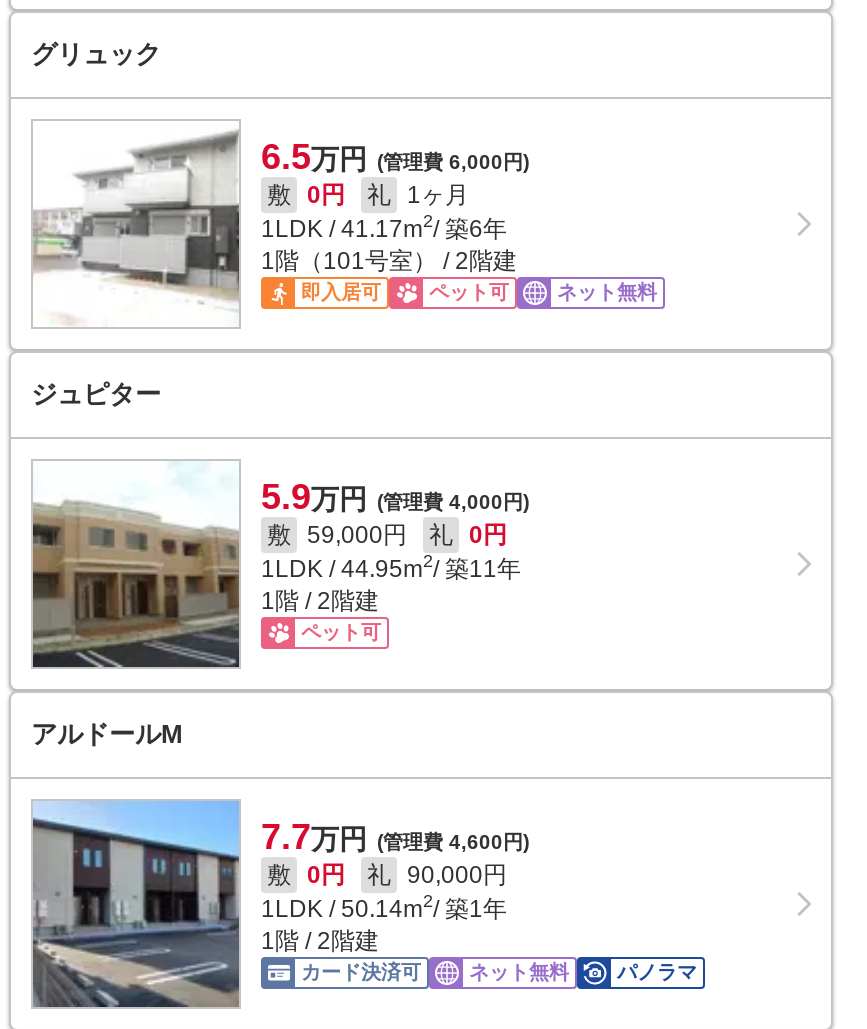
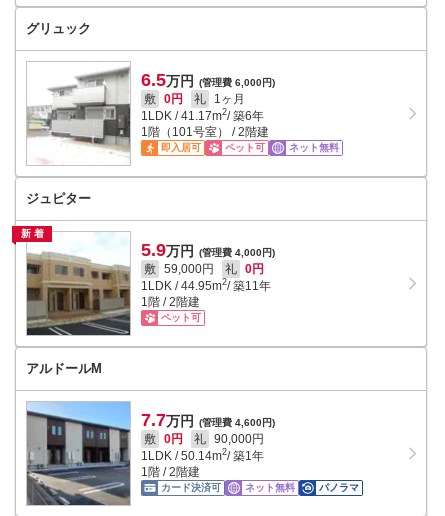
+ 新着
